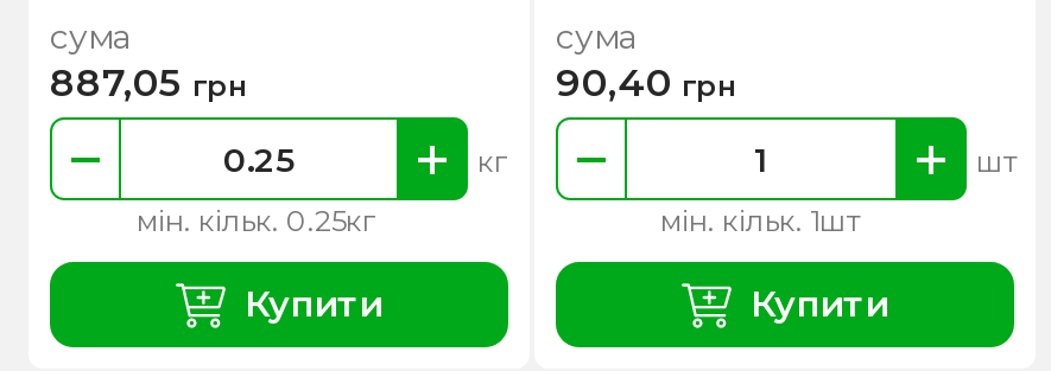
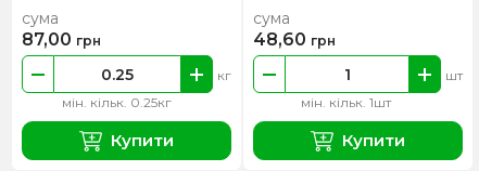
- 887,05 грн
+ 87,00 грн

- 90,40 грн
+ 48,60 грн
